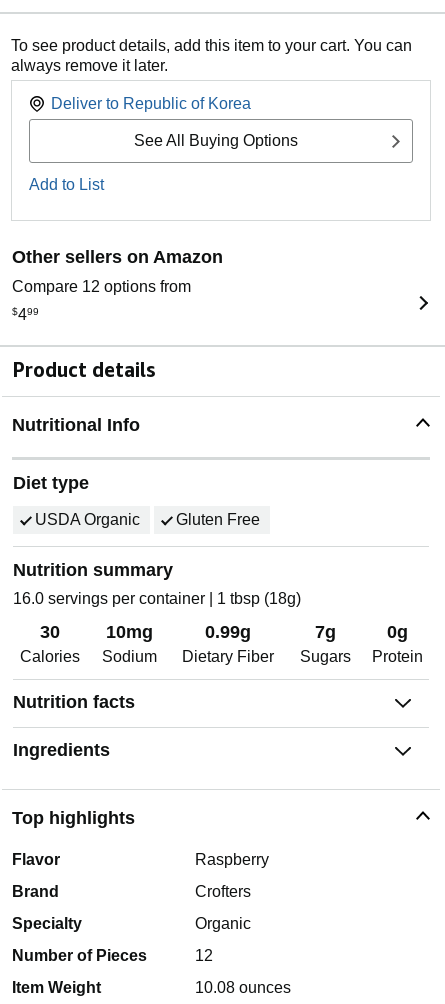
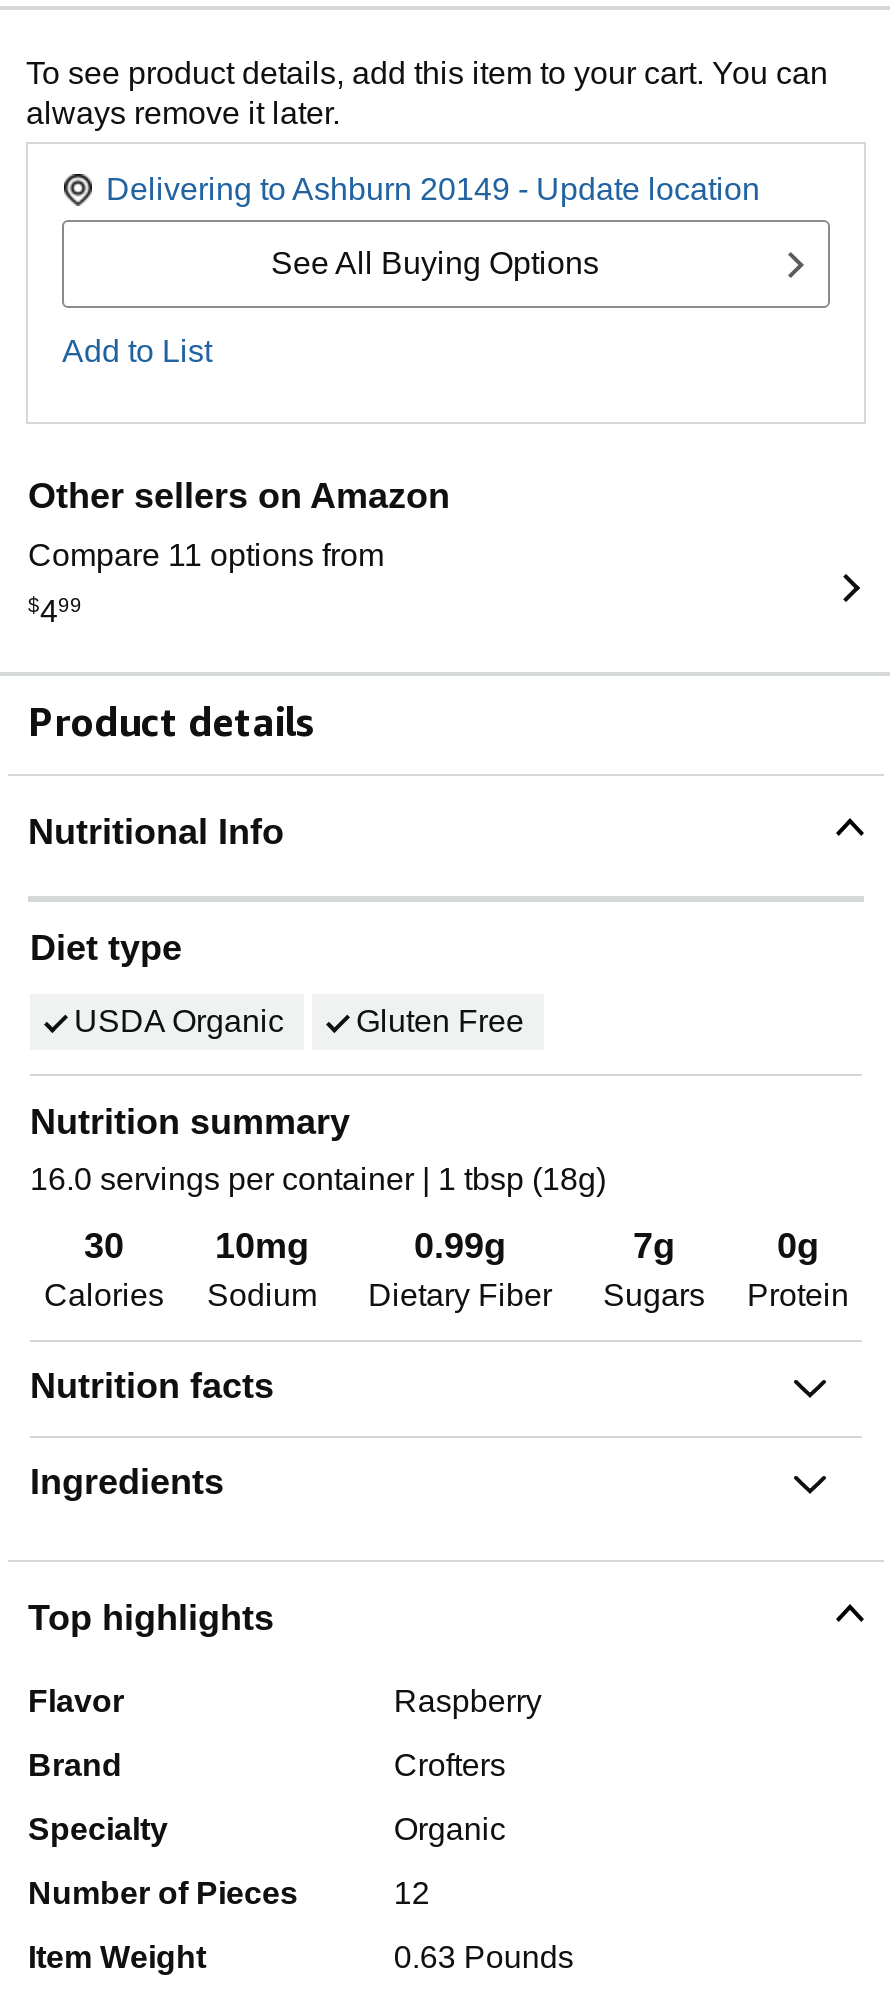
- Deliver to Republic of Korea
+ Delivering to Ashburn 20149 - Update location

- Compare 12 options from
+ Compare 11 options from

- 10.08 ounces
+ 0.63 Pounds
